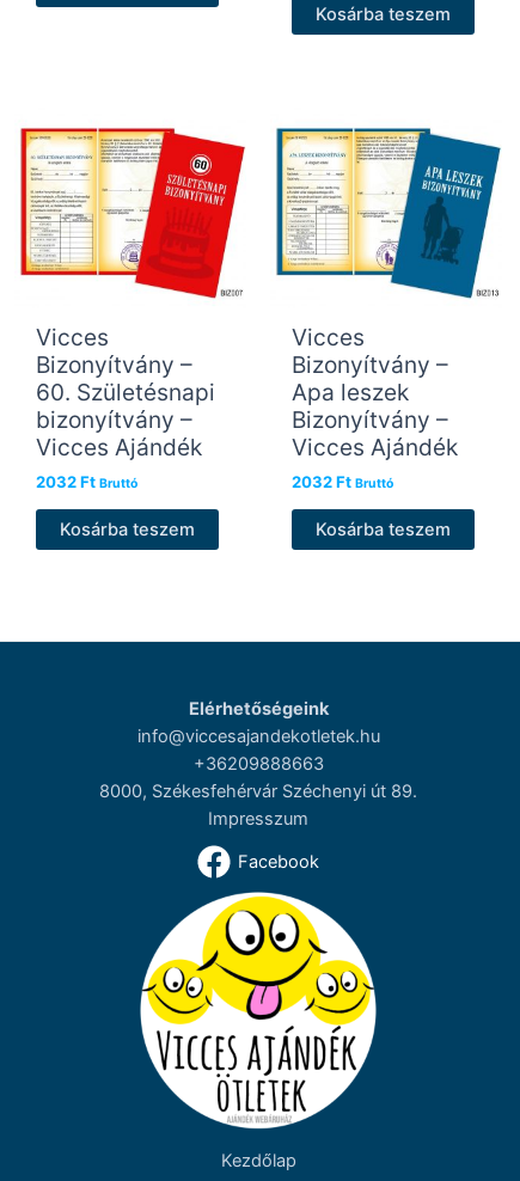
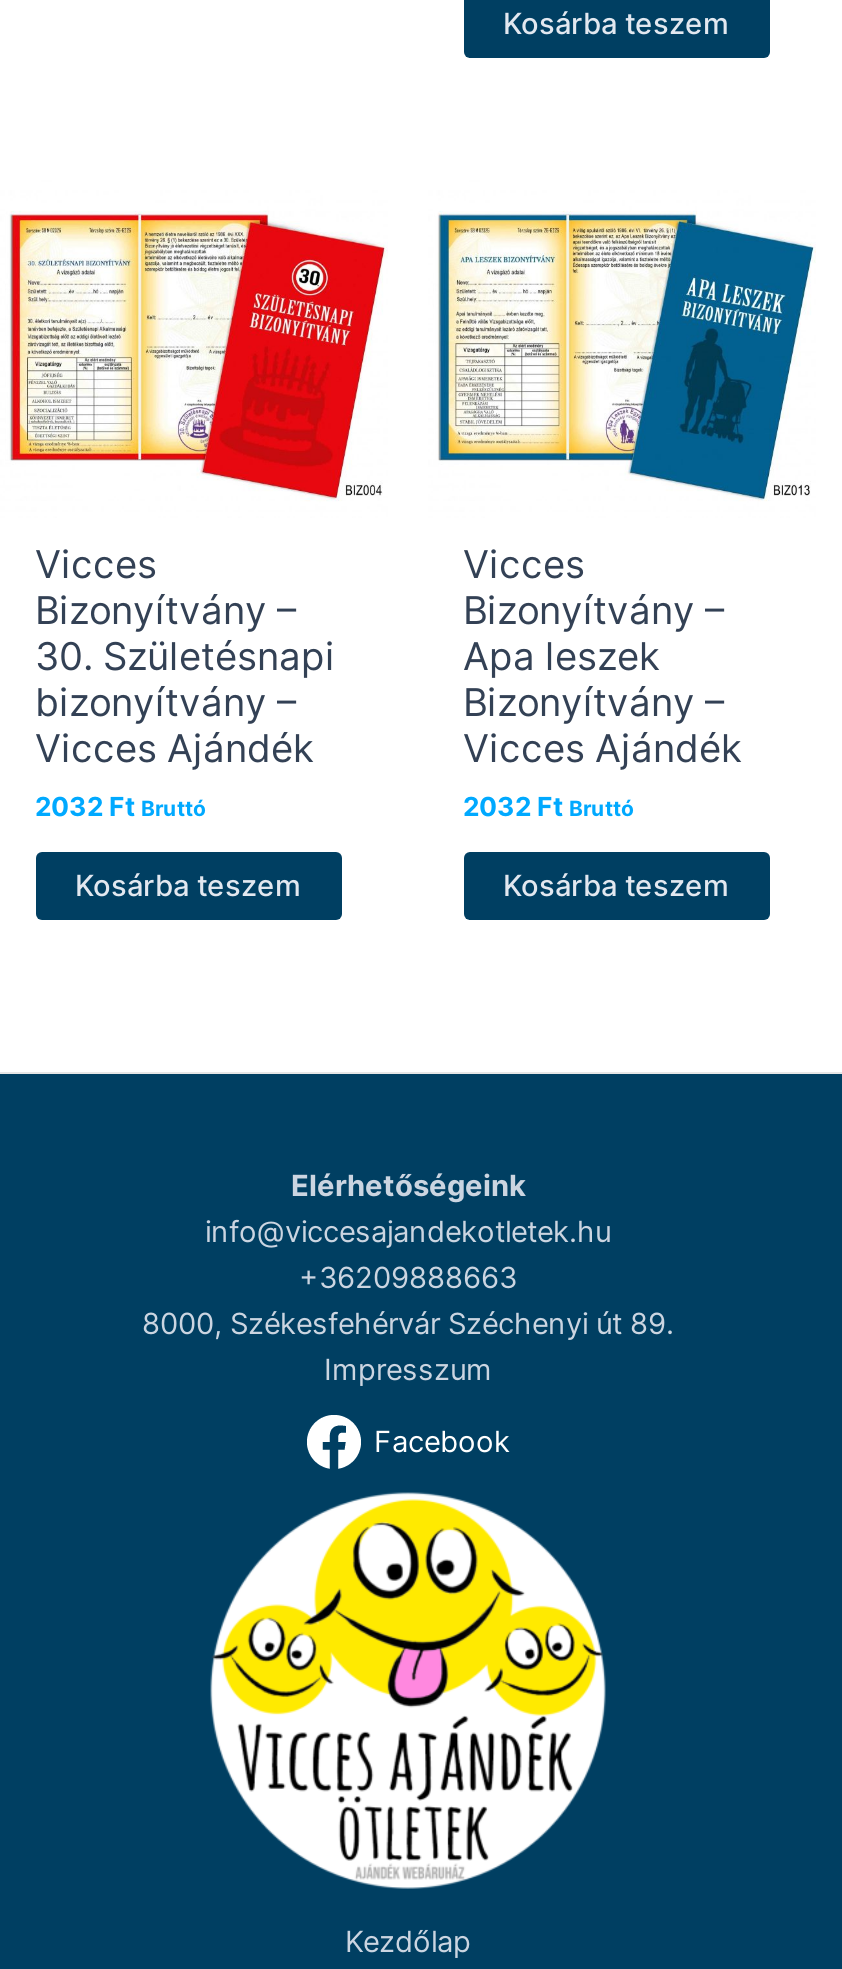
- 60. Születésnapi
+ 30. Születésnapi
